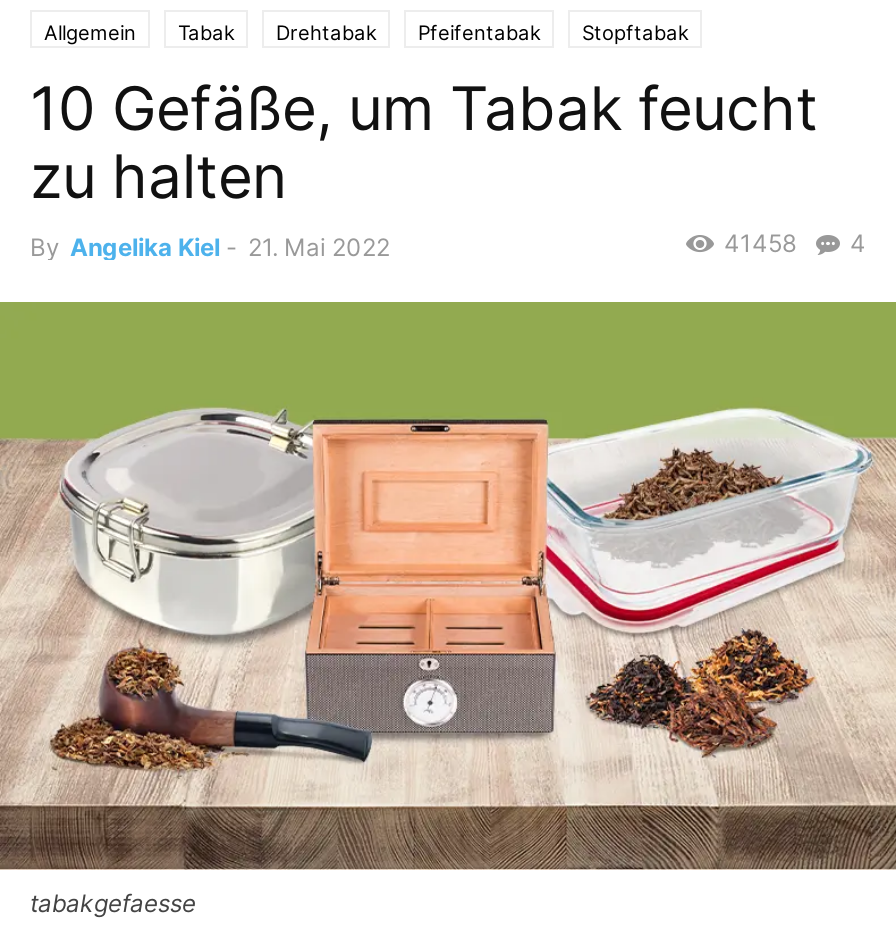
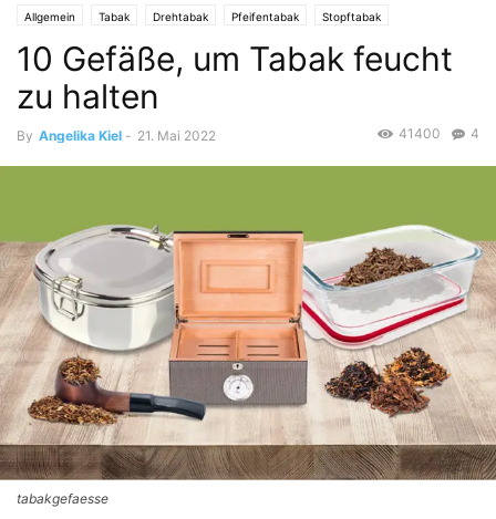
- 41458 4
+ 41400 4
